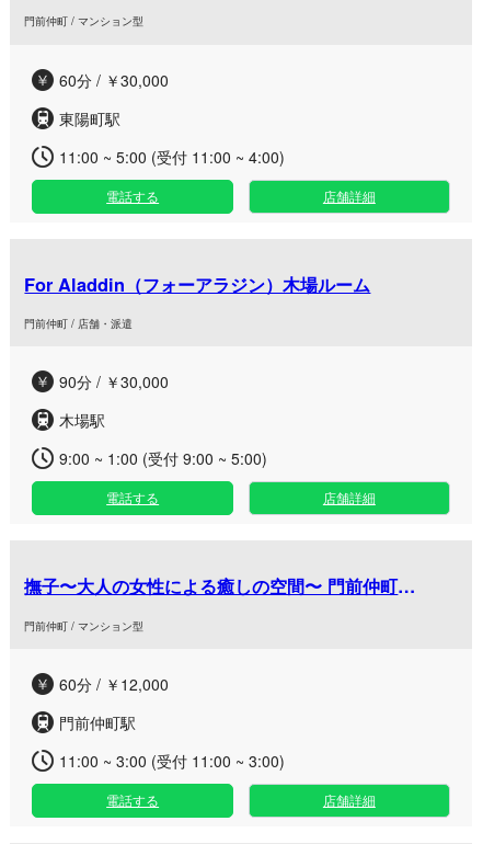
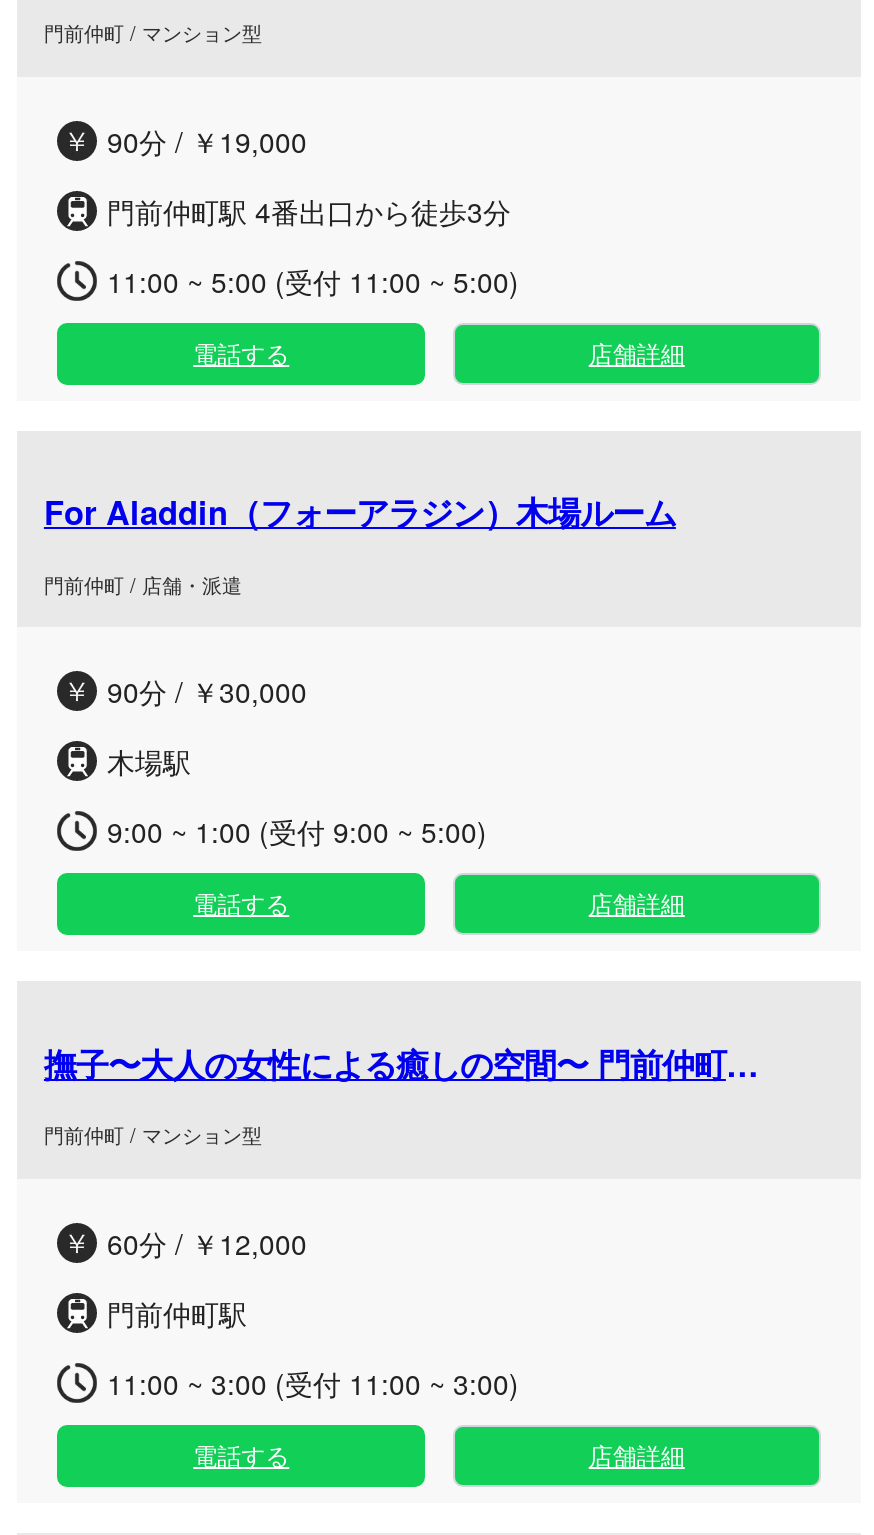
- 60分 / ￥30,000
+ 90分 / ￥19,000

- 東陽町駅
+ 門前仲町駅 4番出口から徒歩3分

- 11:00 ~ 5:00 (受付 11:00 ~ 4:00)
+ 11:00 ~ 5:00 (受付 11:00 ~ 5:00)
